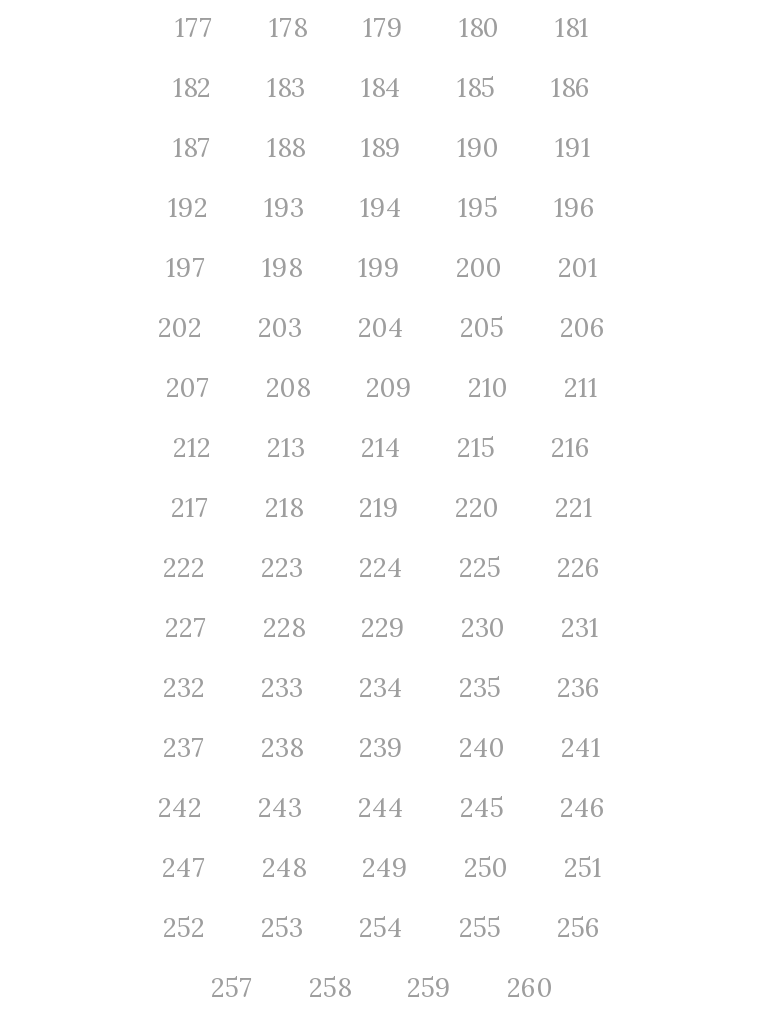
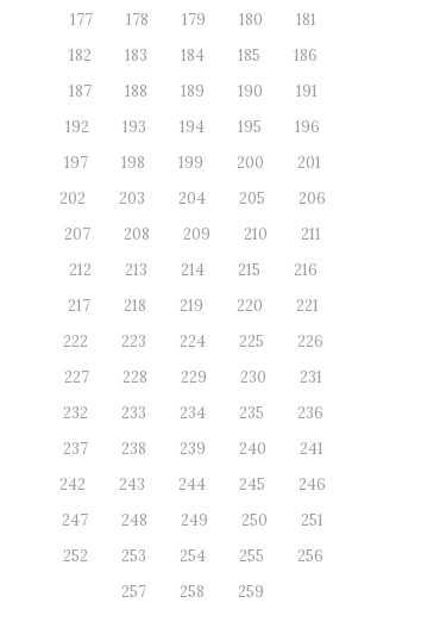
- 260
